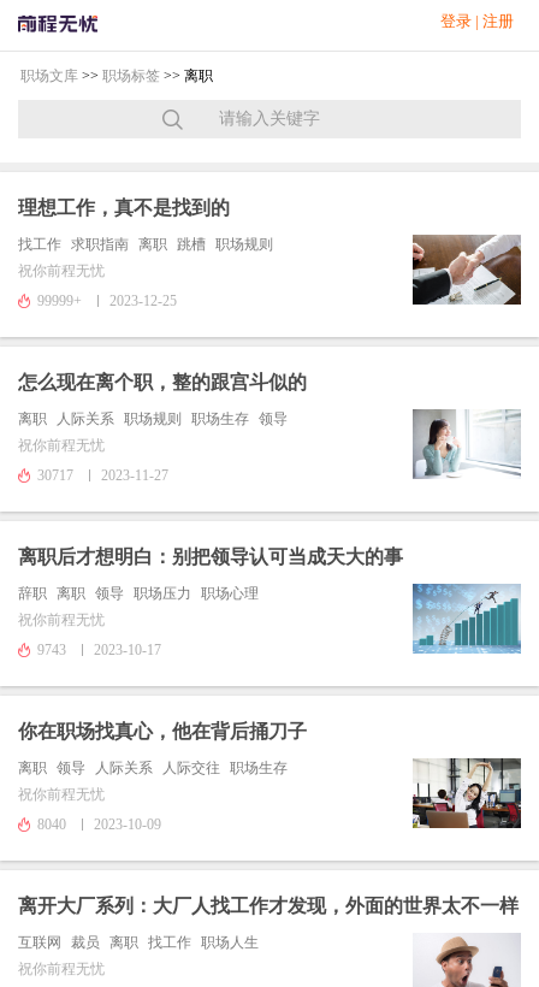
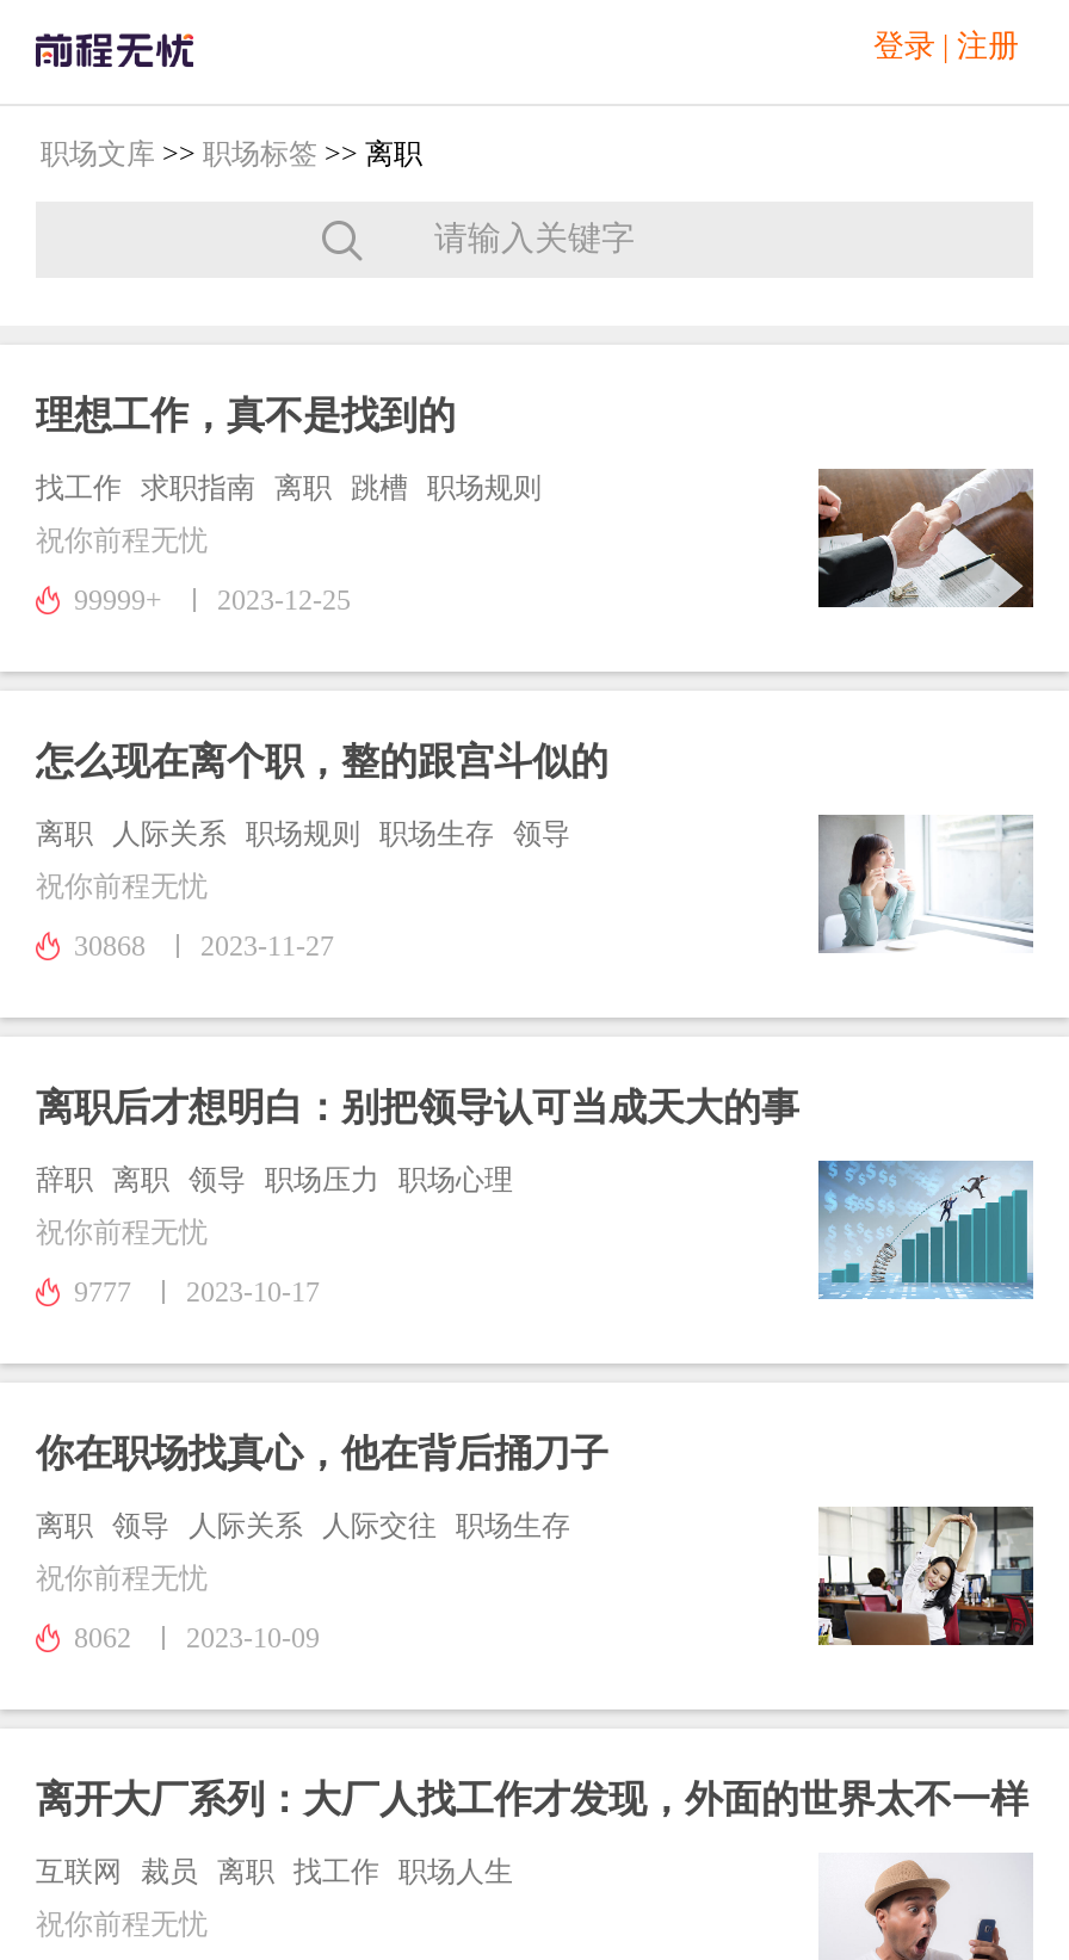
- 30717 2023-11-27
+ 30868 2023-11-27

- 9743 2023-10-17
+ 9777 2023-10-17

- 8040 2023-10-09
+ 8062 2023-10-09
